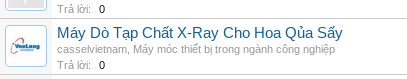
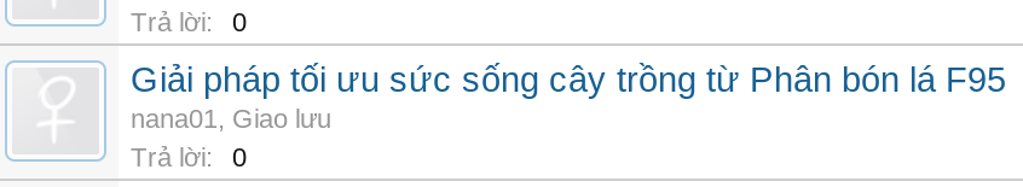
- [image]

- Máy Dò Tạp Chất X-Ray Cho Hoa Qủa Sấy
- casselvietnam, Máy móc thiết bị trong ngành công nghiệp
+ Giải pháp tối ưu sức sống cây trồng từ Phân bón lá F95
+ nana01, Giao lưu
